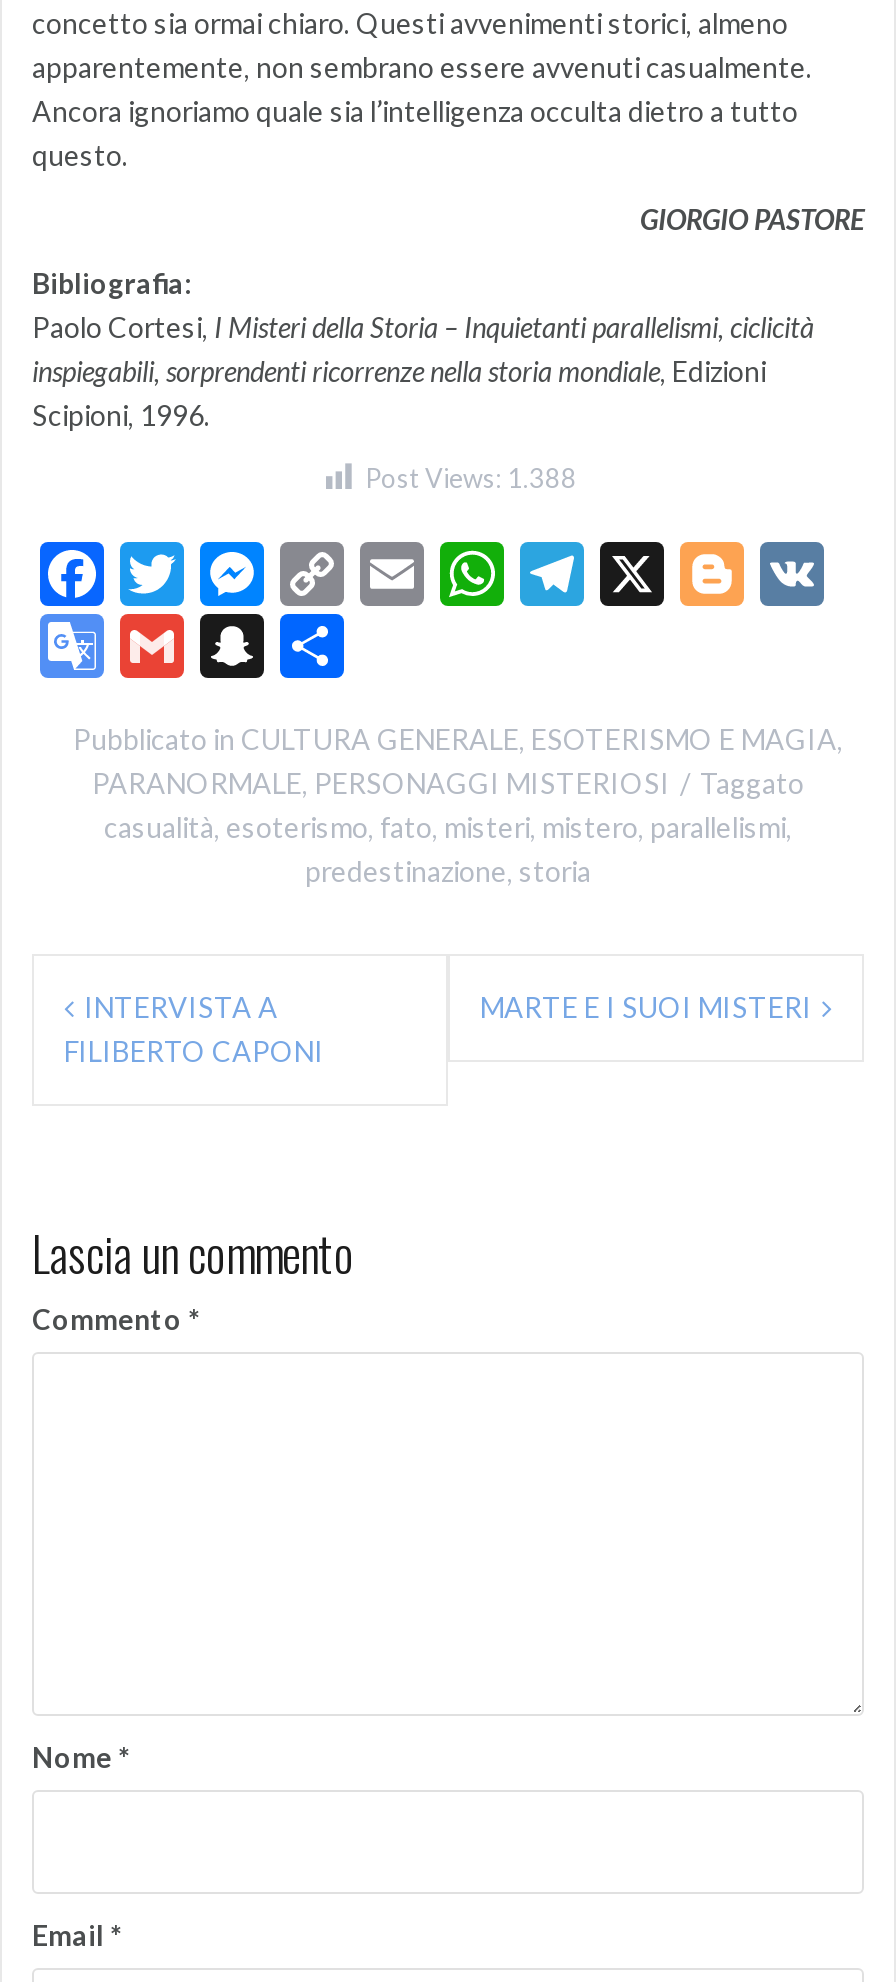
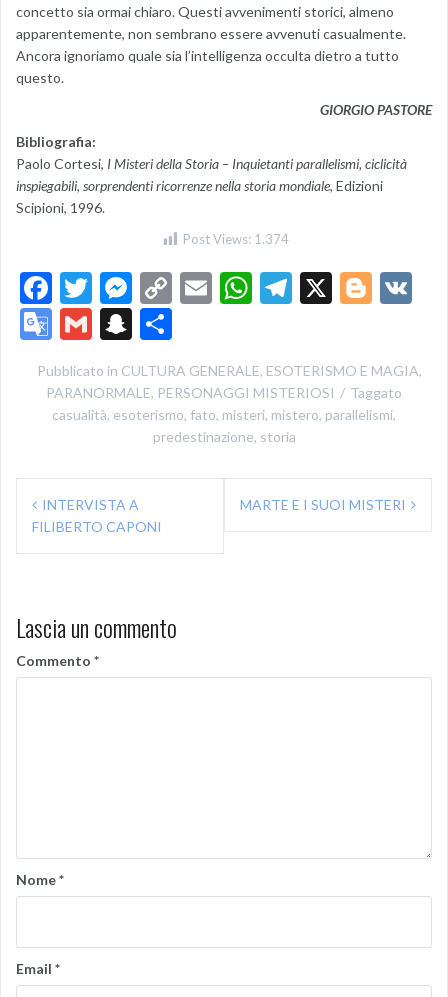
- Post Views: 1.388
+ Post Views: 1.374
